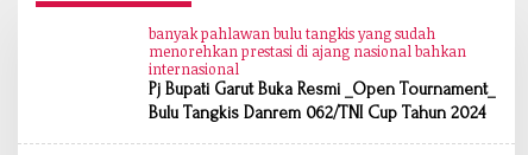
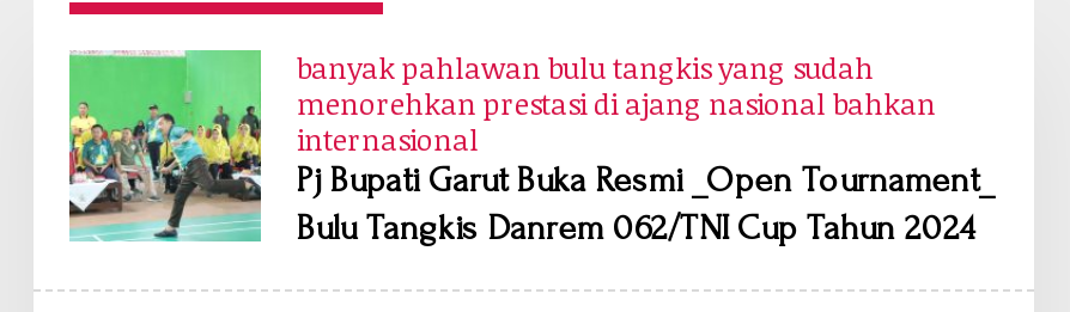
+ [image]
